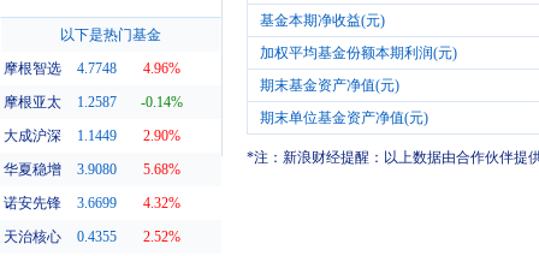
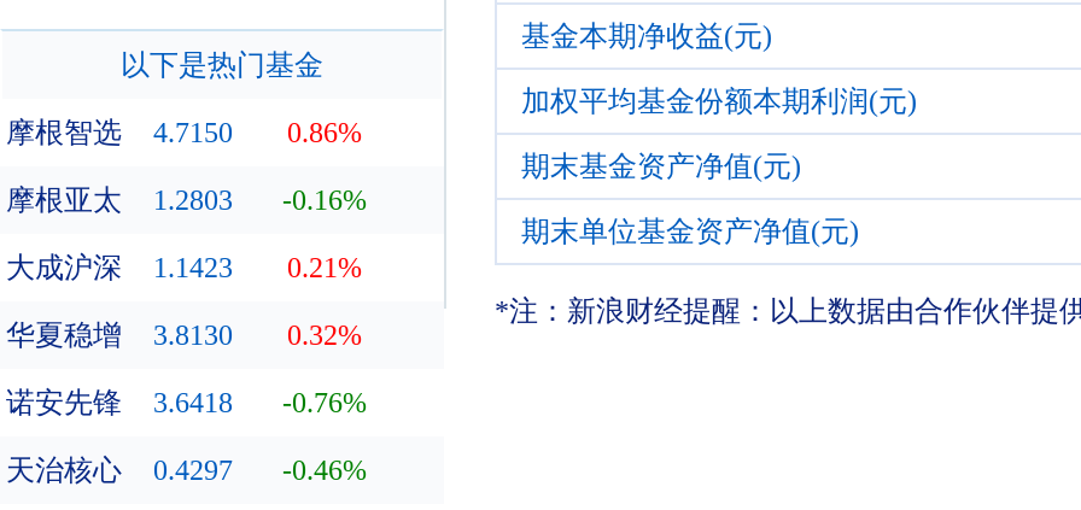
- 4.7748
+ 4.7150

- 4.96%
+ 0.86%

- 1.2587
+ 1.2803

- -0.14%
+ -0.16%

- 1.1449
+ 1.1423

- 2.90%
+ 0.21%

- 3.9080
+ 3.8130

- 5.68%
+ 0.32%

- 3.6699
+ 3.6418

- 4.32%
+ -0.76%

- 0.4355
+ 0.4297

- 2.52%
+ -0.46%
